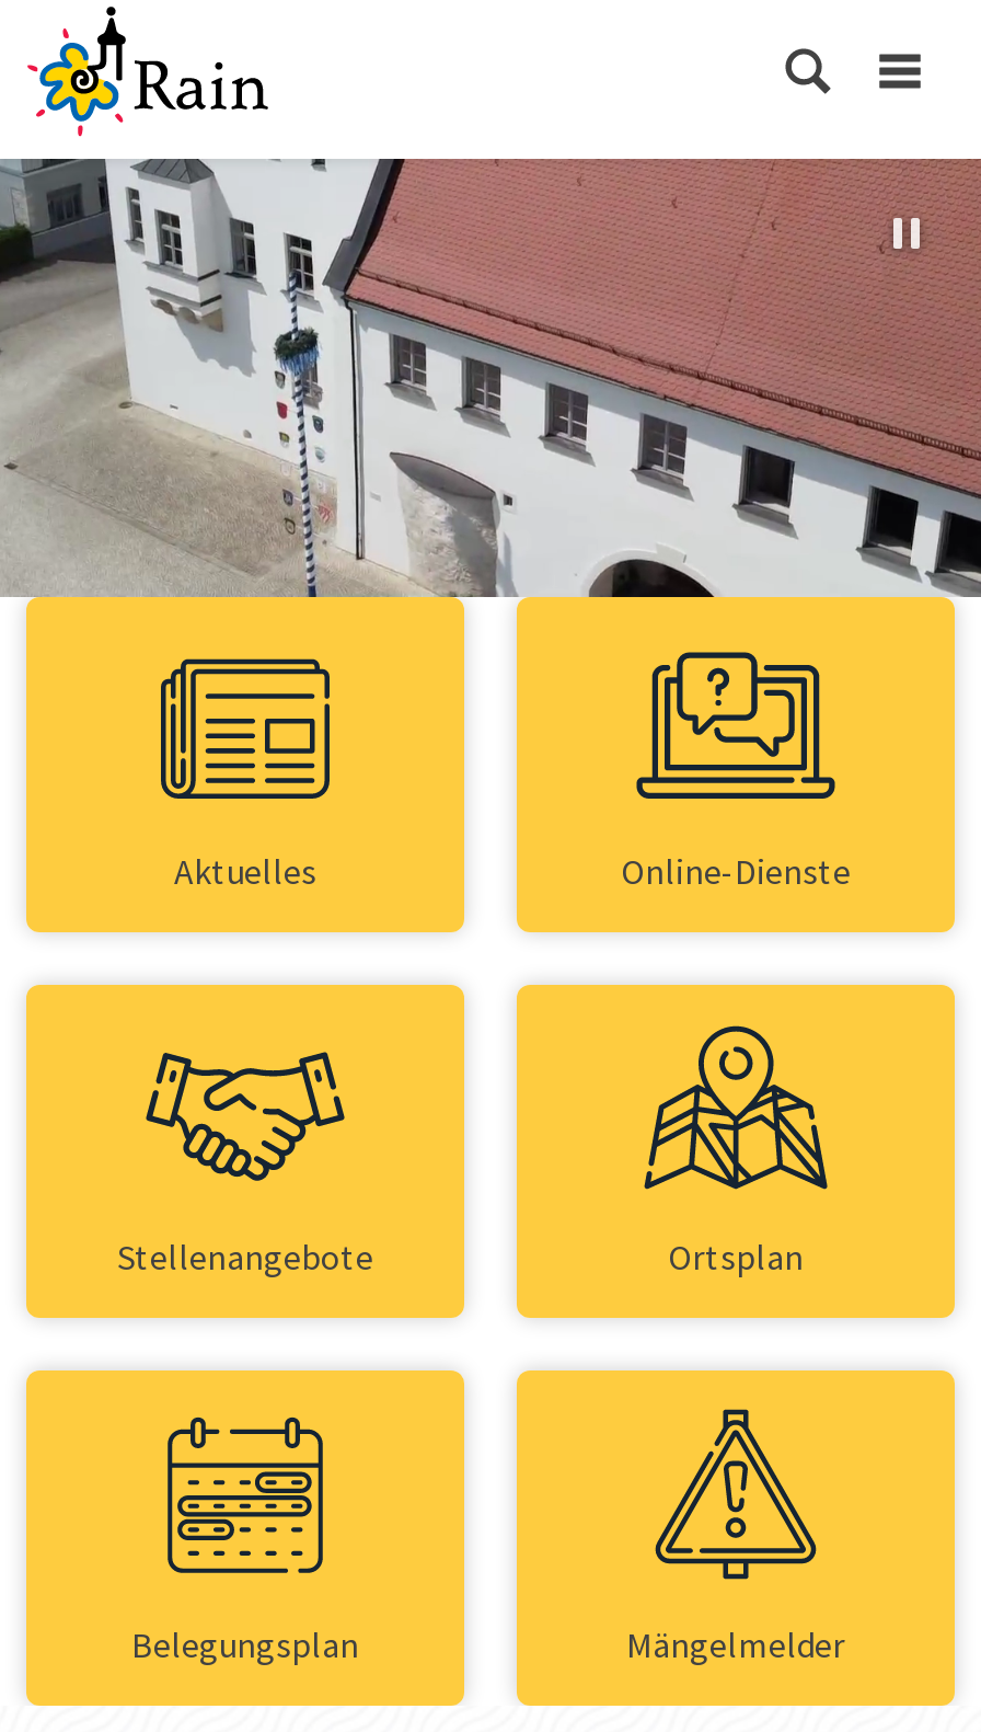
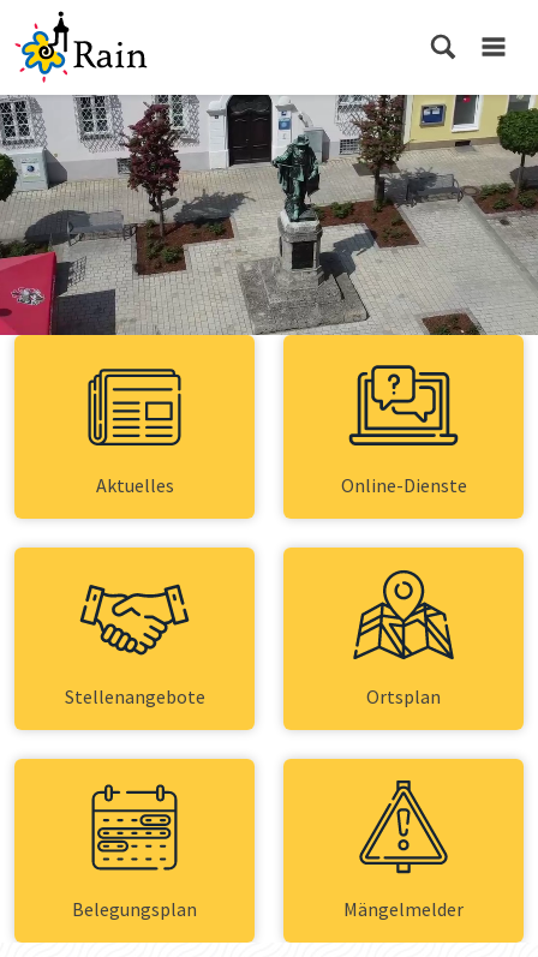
- [image]
+ [image]
